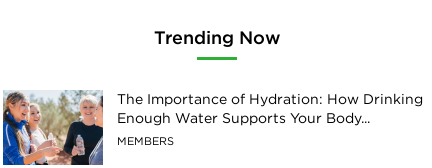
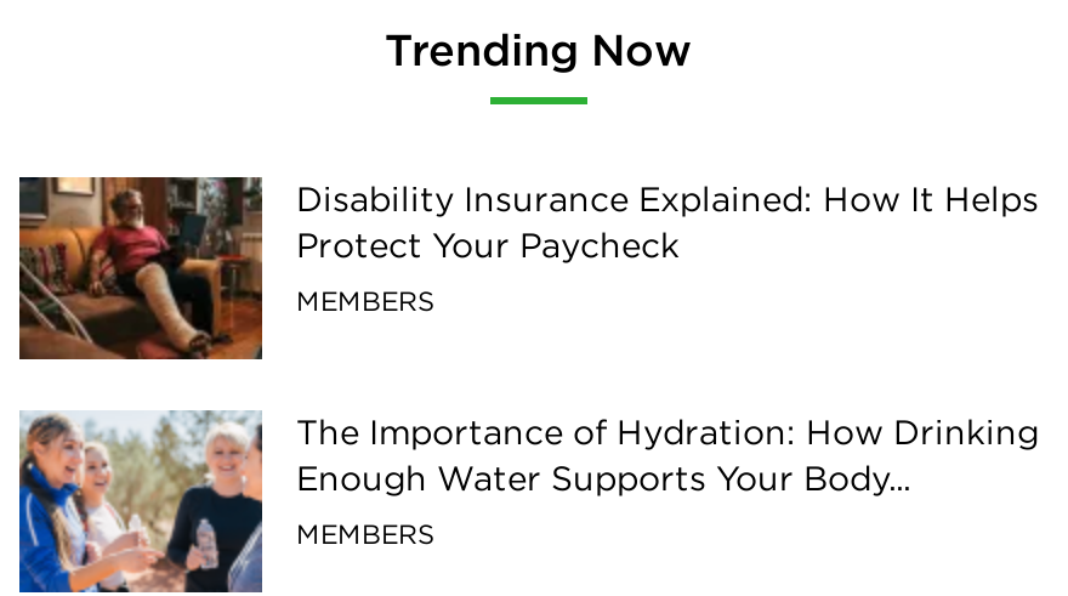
+ [image]
+ Disability Insurance Explained: How It Helps
+ Protect Your Paycheck
+ MEMBERS
